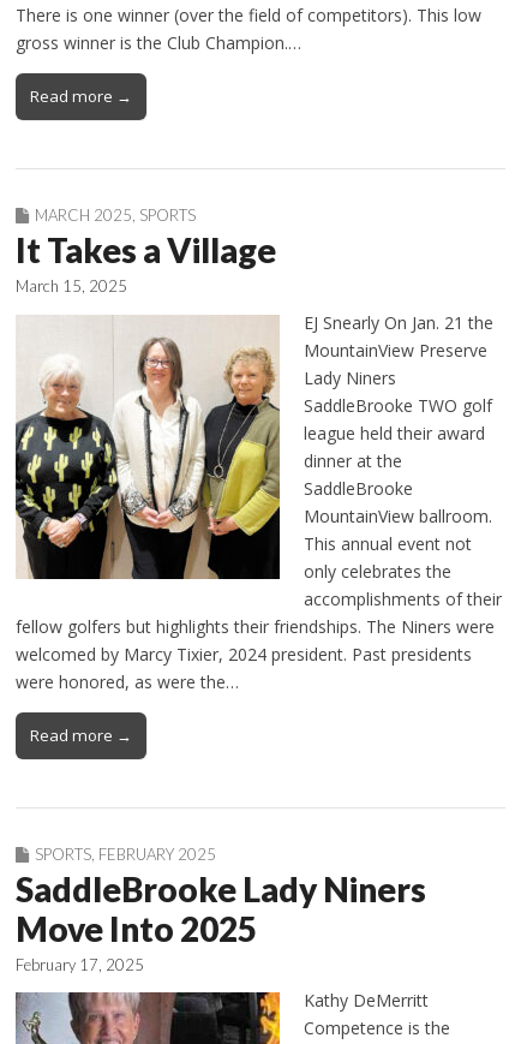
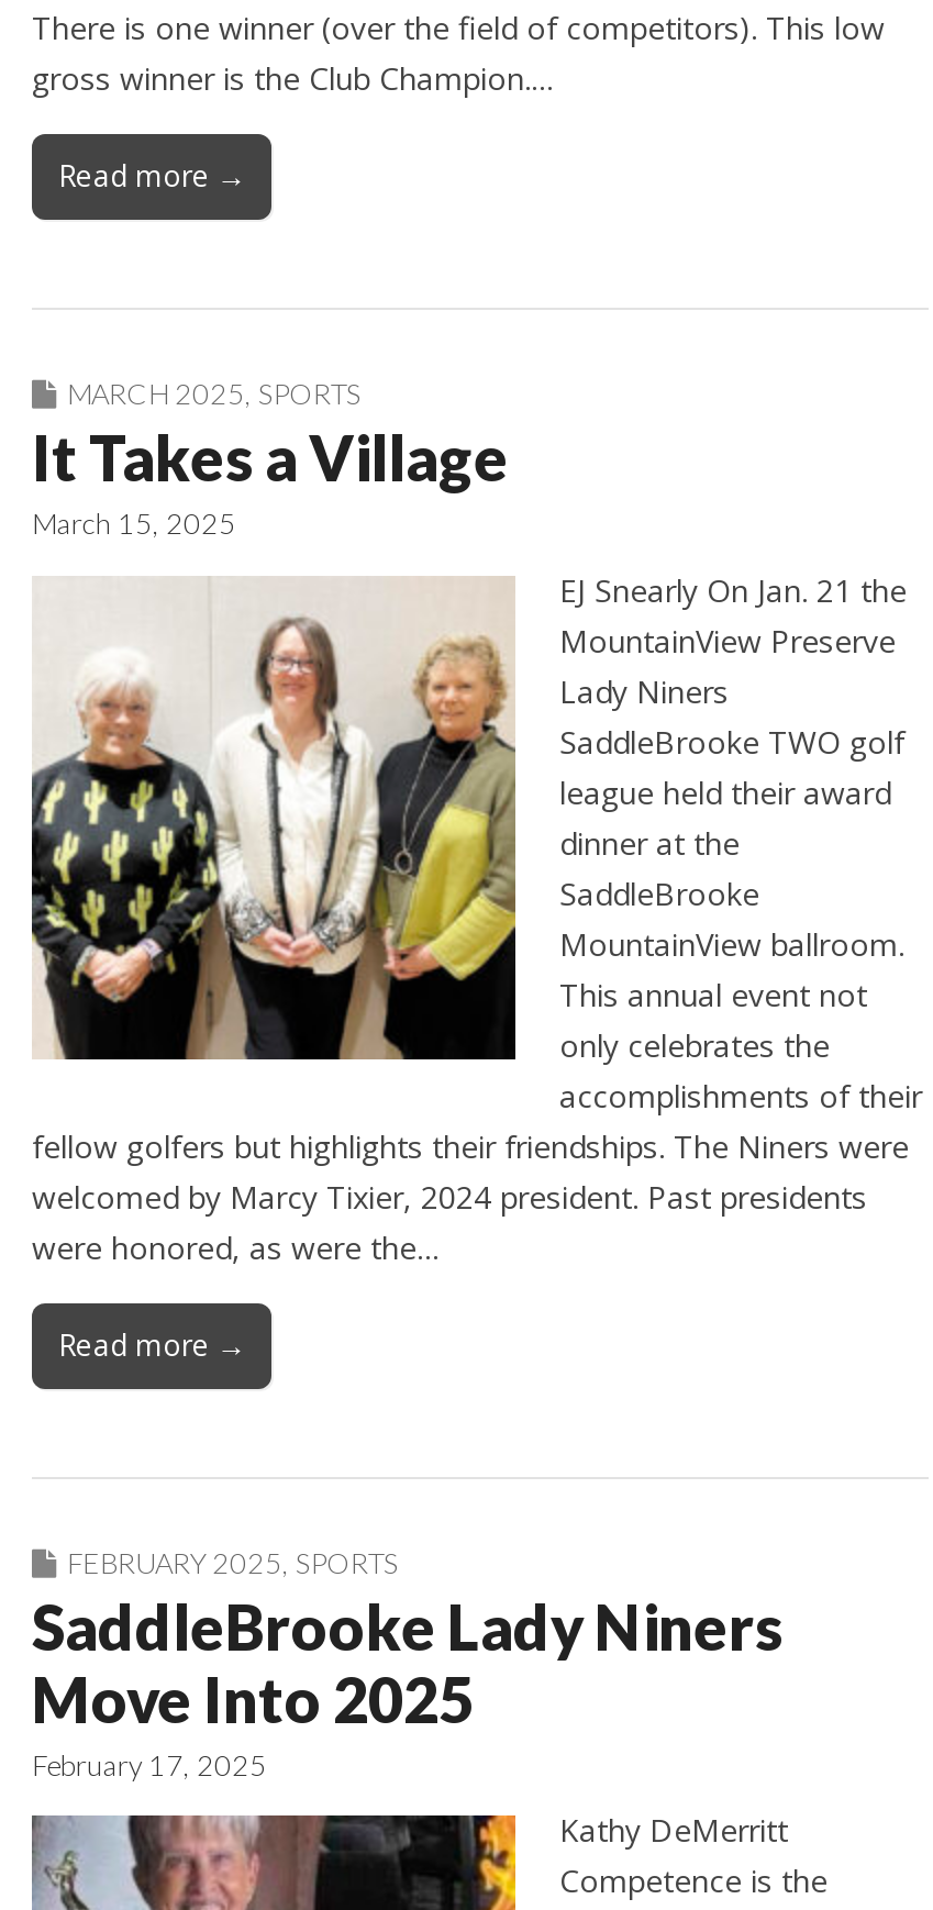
- SPORTS, FEBRUARY 2025
+ FEBRUARY 2025, SPORTS
